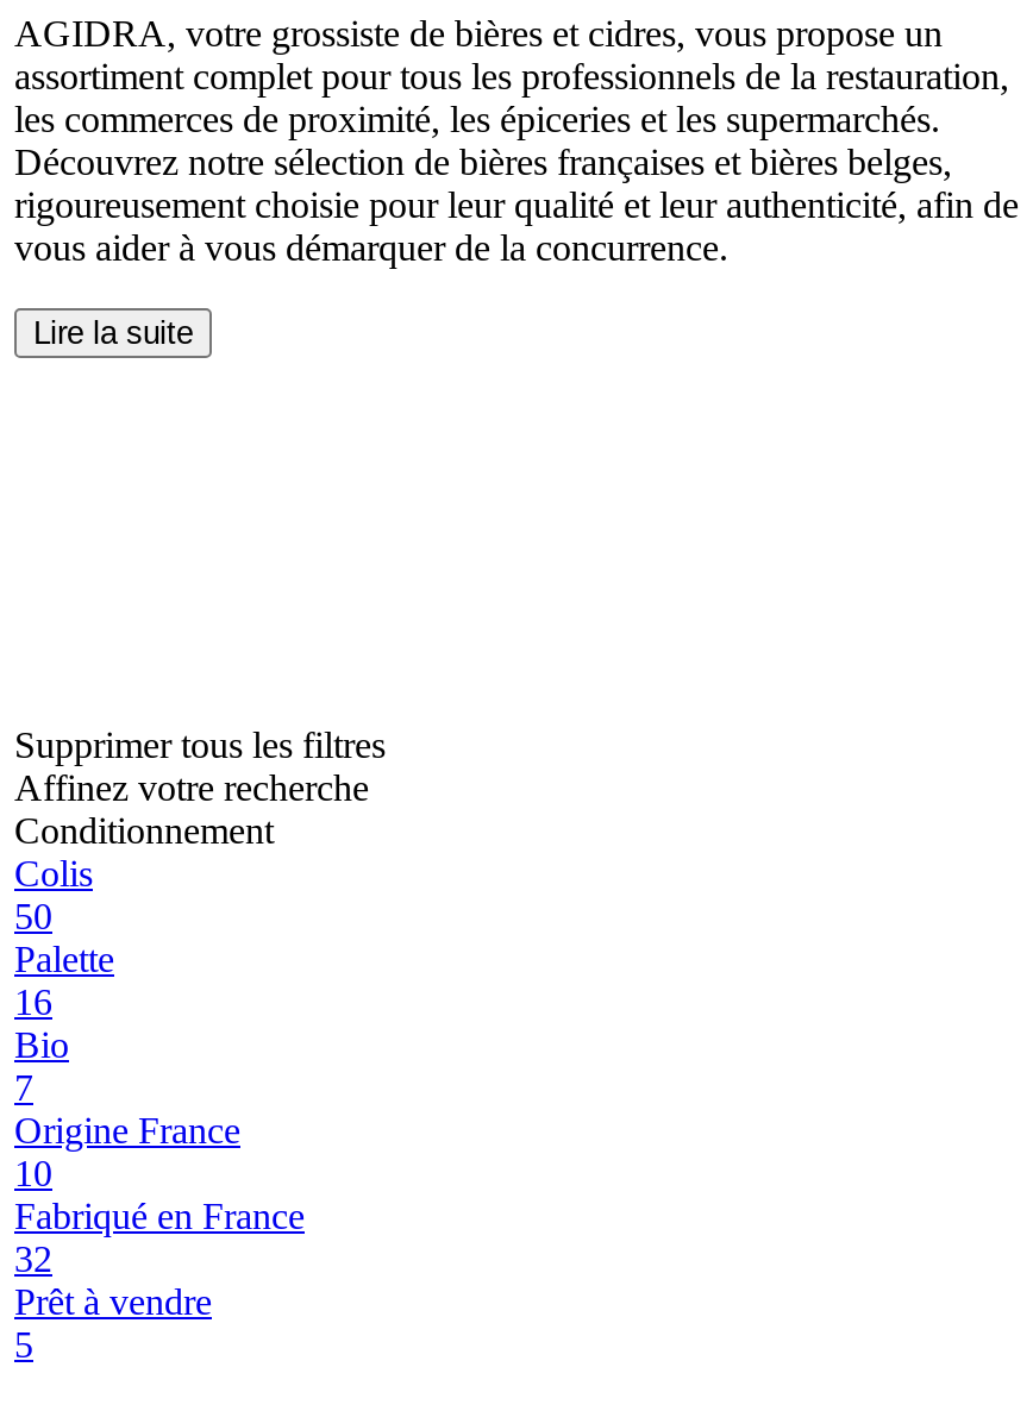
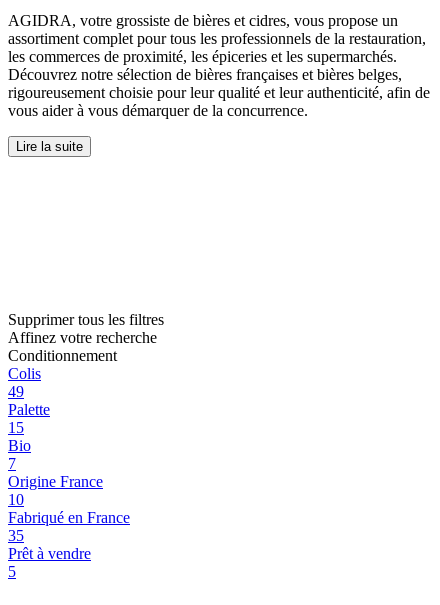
- 50
+ 49

- 16
+ 15

- 32
+ 35
